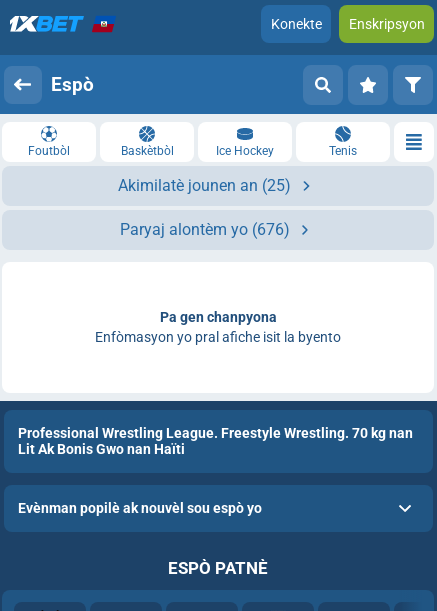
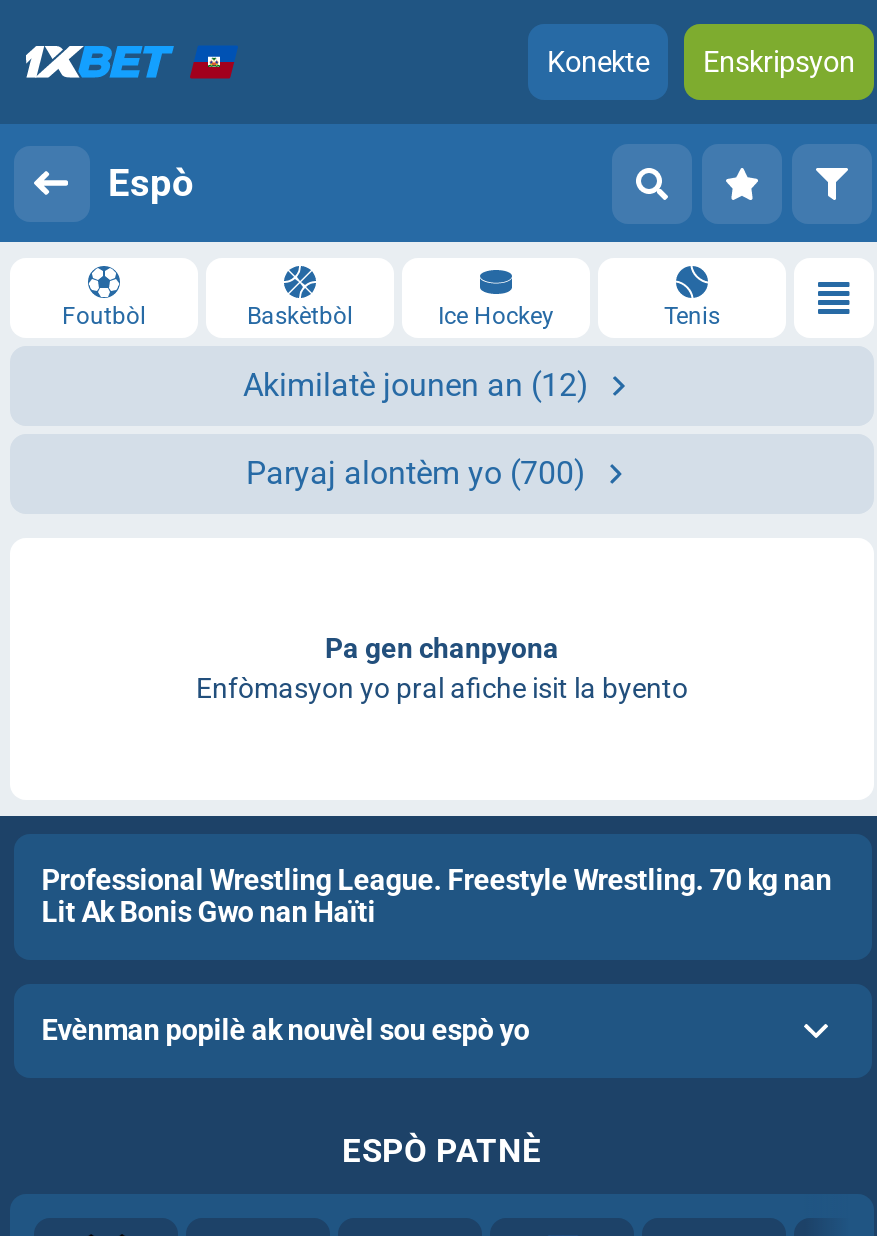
- Akimilatè jounen an (25)
+ Akimilatè jounen an (12)

- Paryaj alontèm yo (676)
+ Paryaj alontèm yo (700)
